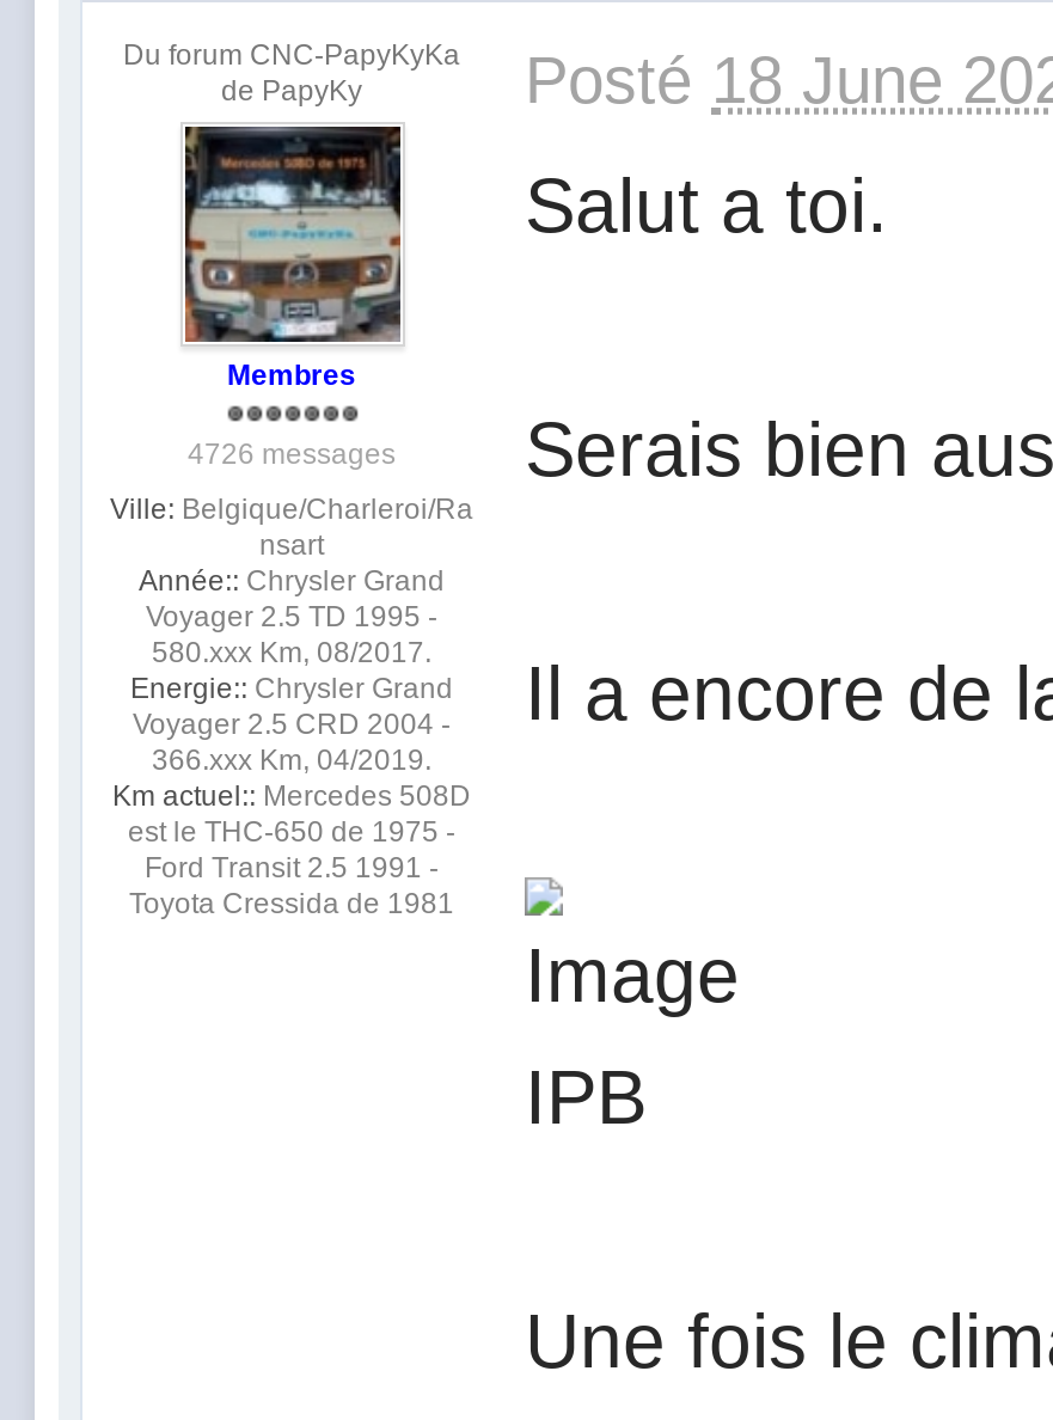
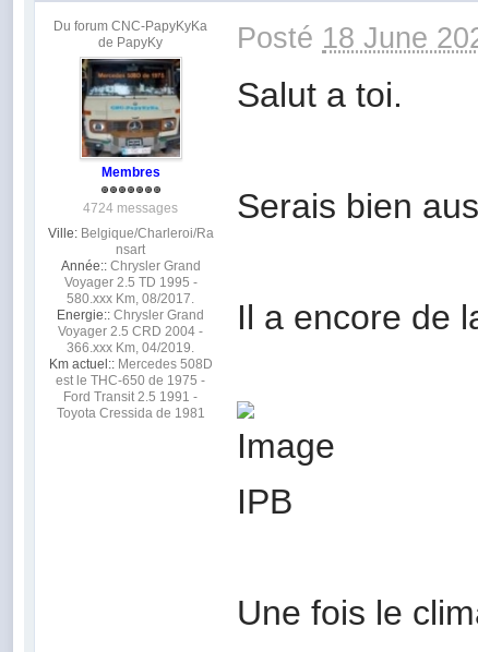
- 4726 messages
+ 4724 messages
